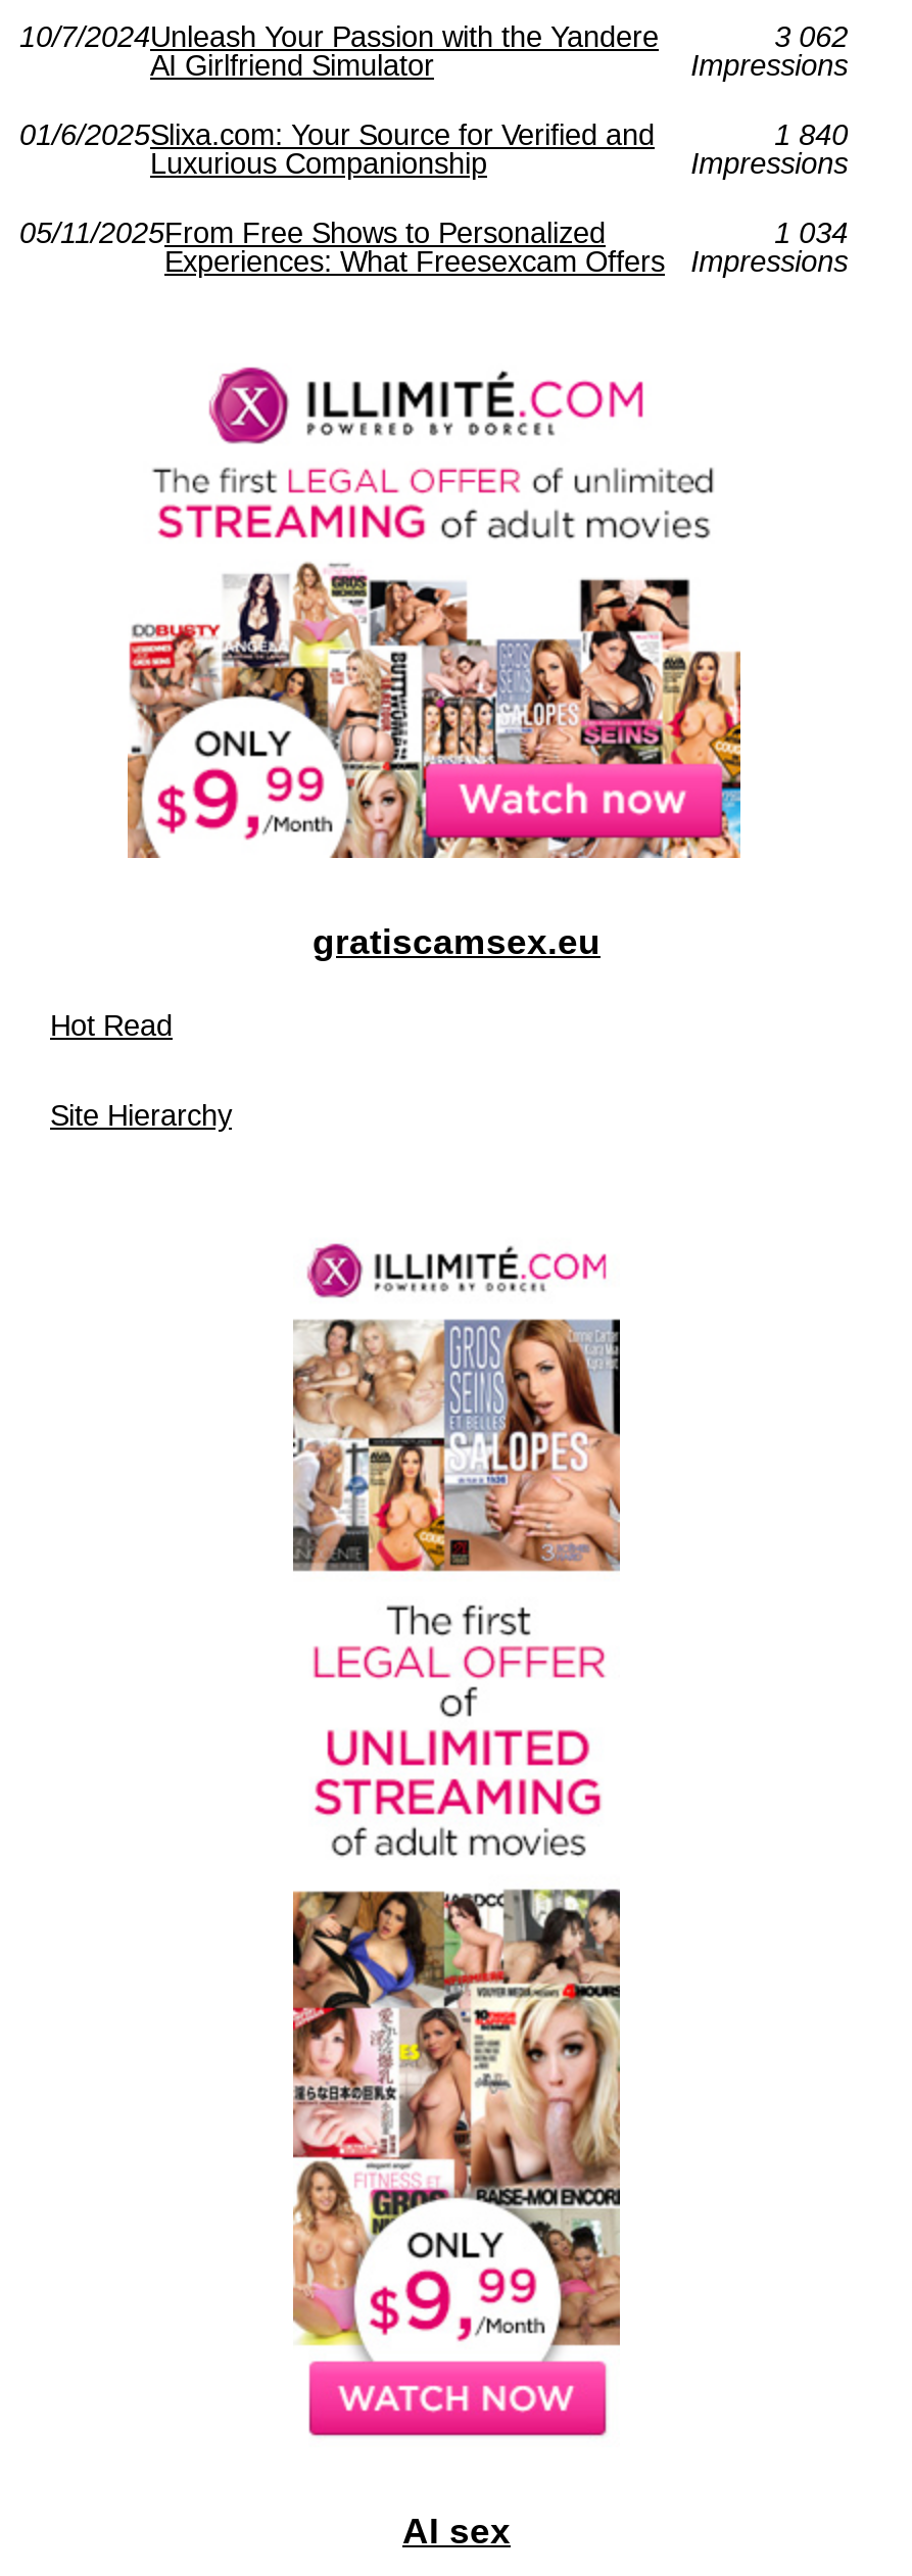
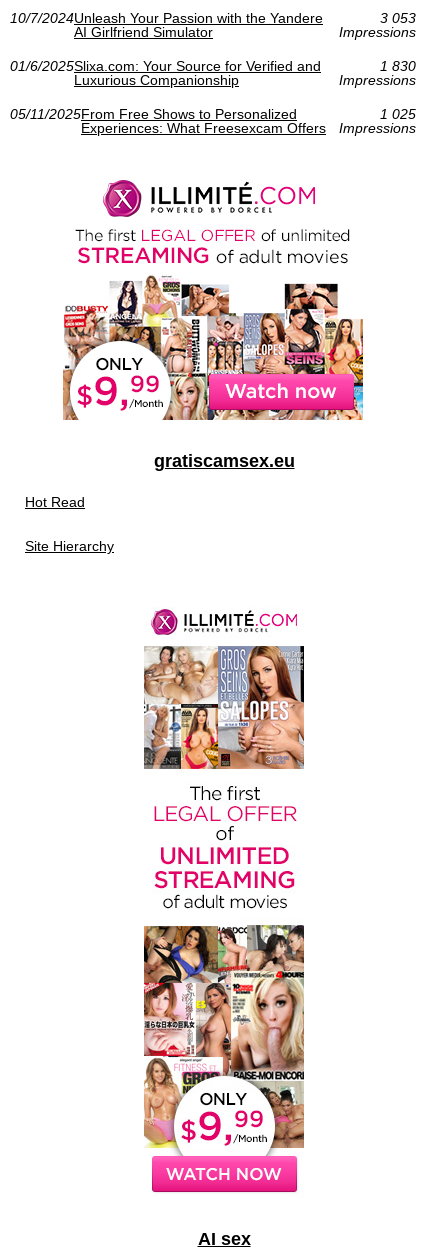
- 3 062
+ 3 053

- 1 840
+ 1 830

- 1 034
+ 1 025
